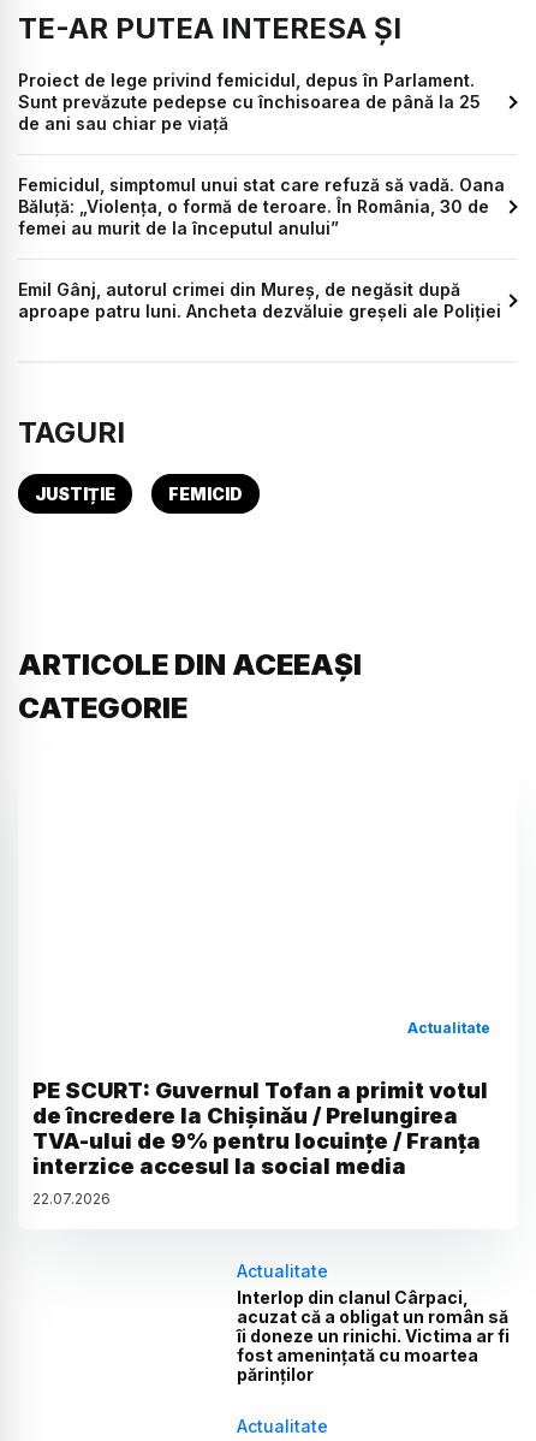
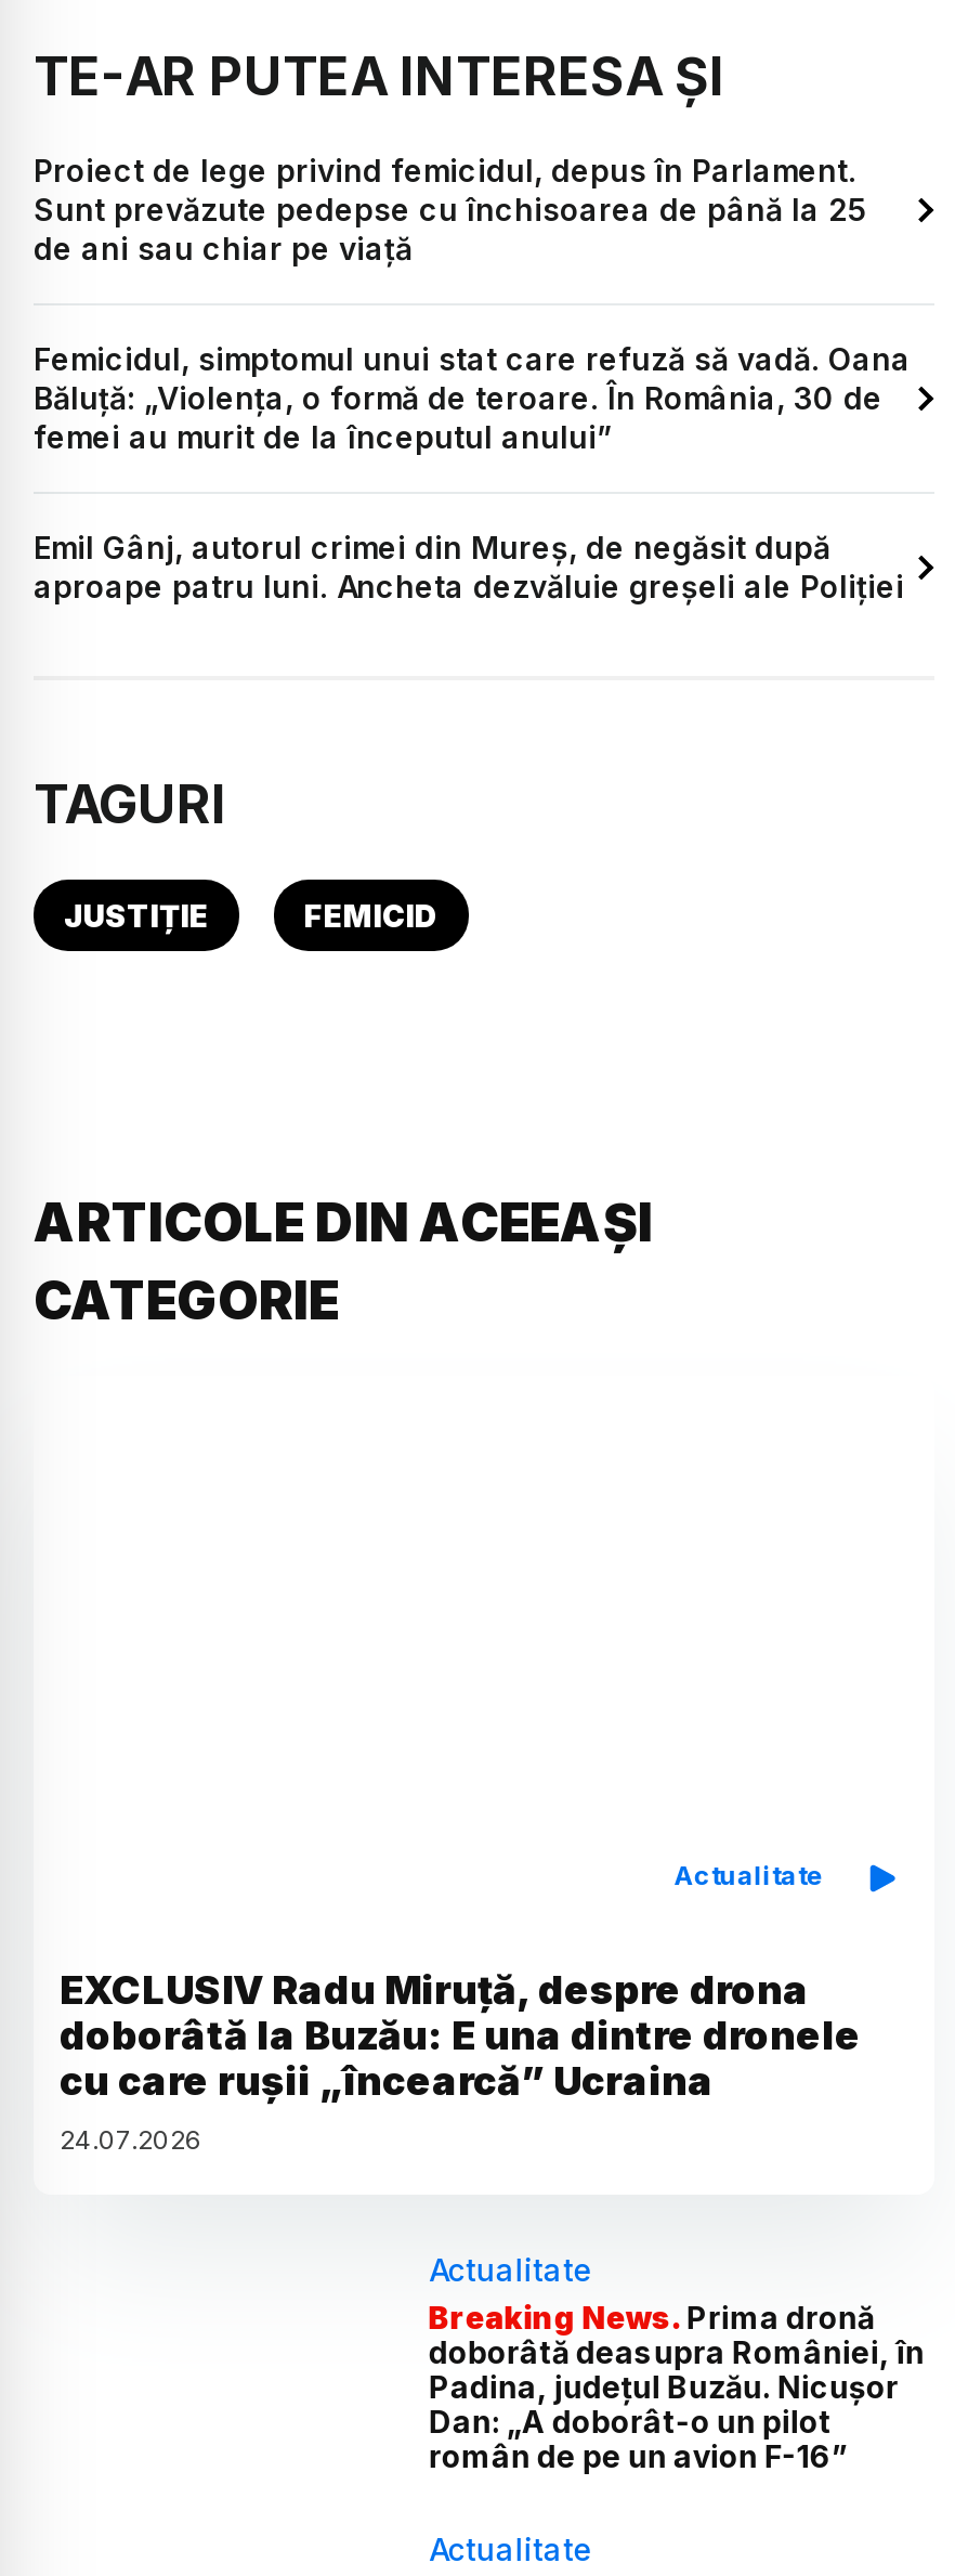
- PE SCURT: Guvernul Tofan a primit votul
- de încredere la Chișinău / Prelungirea
- TVA-ului de 9% pentru locuințe / Franța
- interzice accesul la social media
- 22.07.2026
+ EXCLUSIV Radu Miruță, despre drona
+ doborâtă la Buzău: E una dintre dronele
+ cu care rușii „încearcă” Ucraina
+ 24.07.2026

- Interlop din clanul Cârpaci,
- acuzat că a obligat un român să
- îi doneze un rinichi. Victima ar fi
- fost amenințată cu moartea
- părinților
+ Breaking News. Prima dronă
+ doborâtă deasupra României, în
+ Padina, județul Buzău. Nicușor
+ Dan: „A doborât-o un pilot
+ român de pe un avion F-16”
